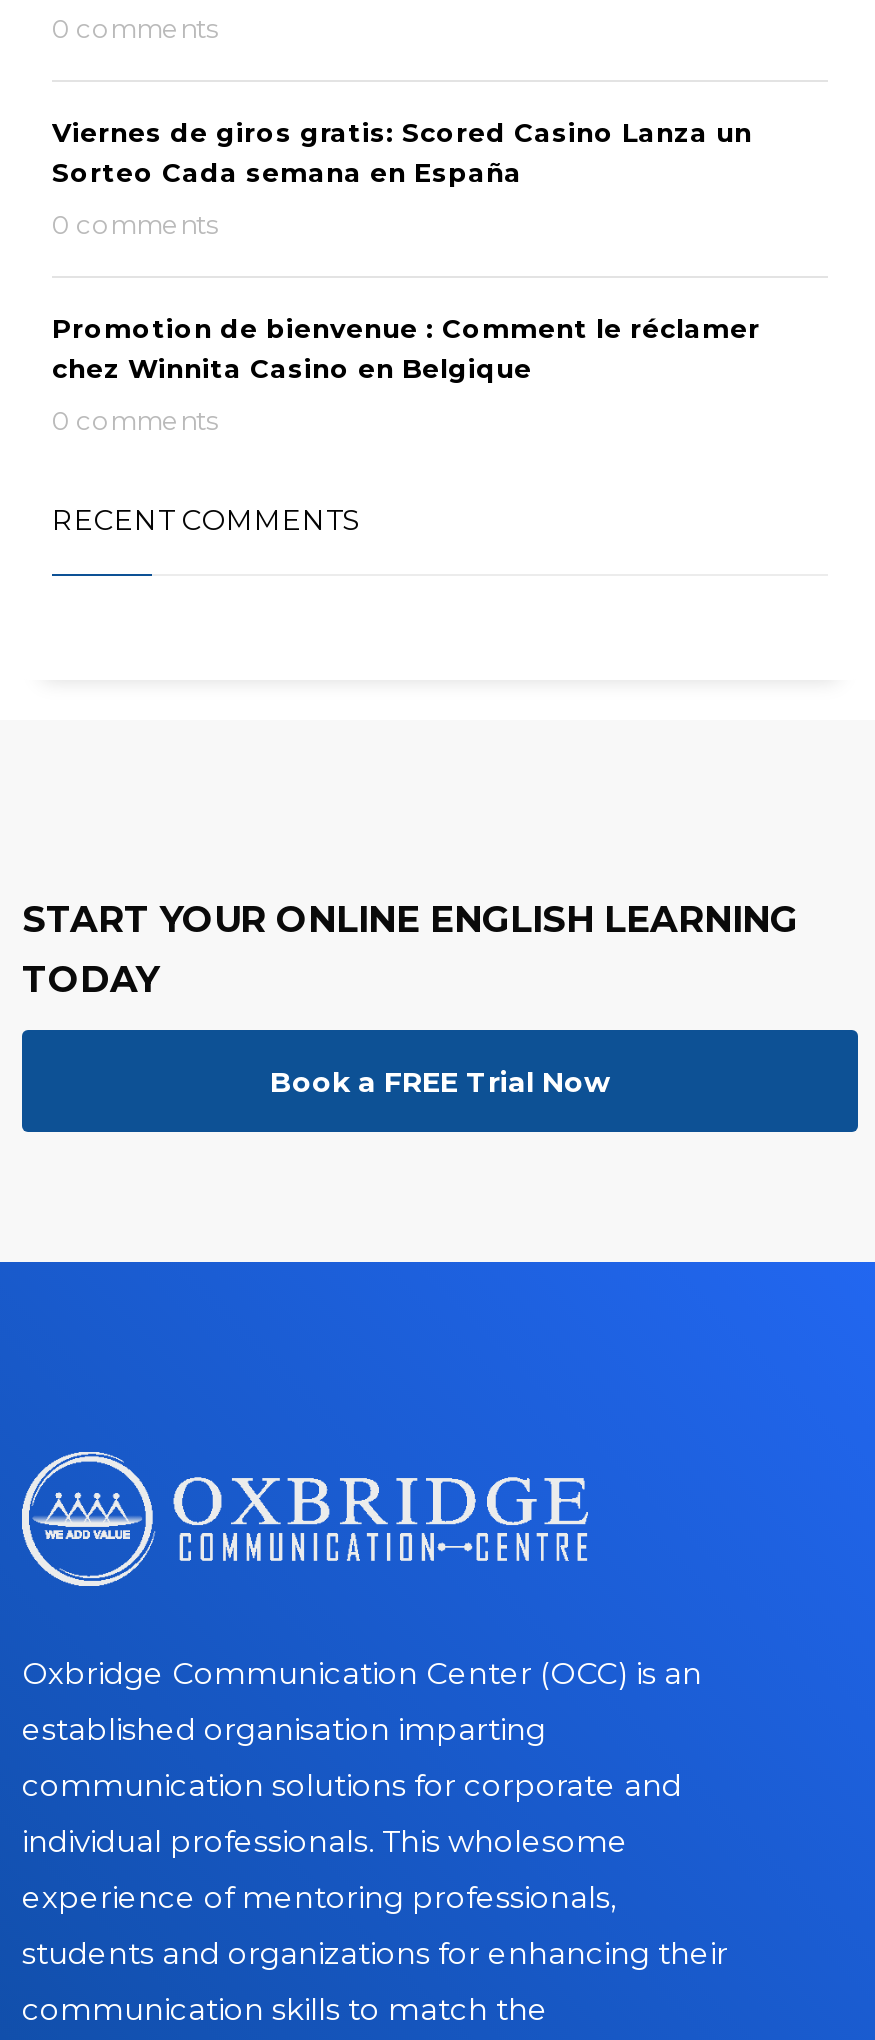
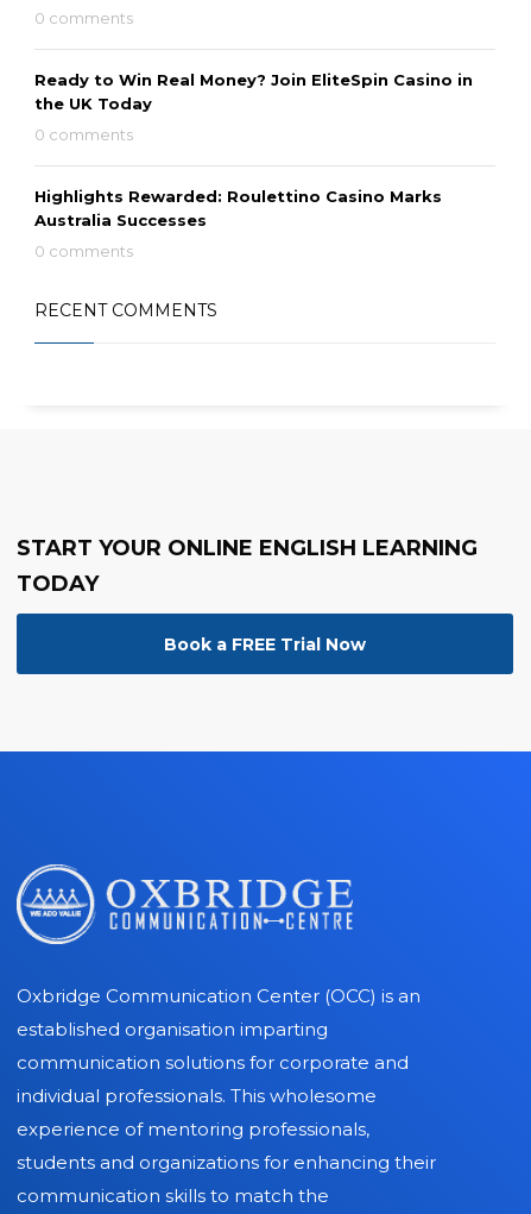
- Viernes de giros gratis: Scored Casino Lanza un
- Sorteo Cada semana en España
+ Ready to Win Real Money? Join EliteSpin Casino in
+ the UK Today

- Promotion de bienvenue : Comment le réclamer
- chez Winnita Casino en Belgique
+ Highlights Rewarded: Roulettino Casino Marks
+ Australia Successes
